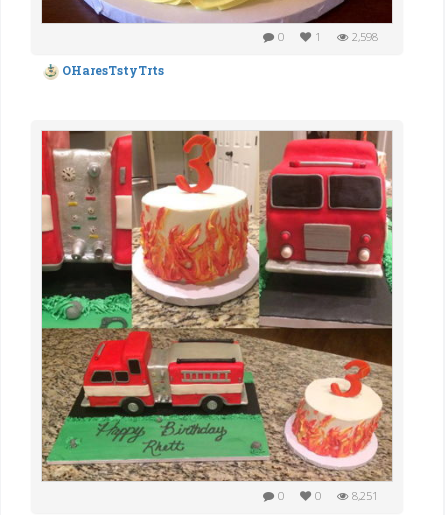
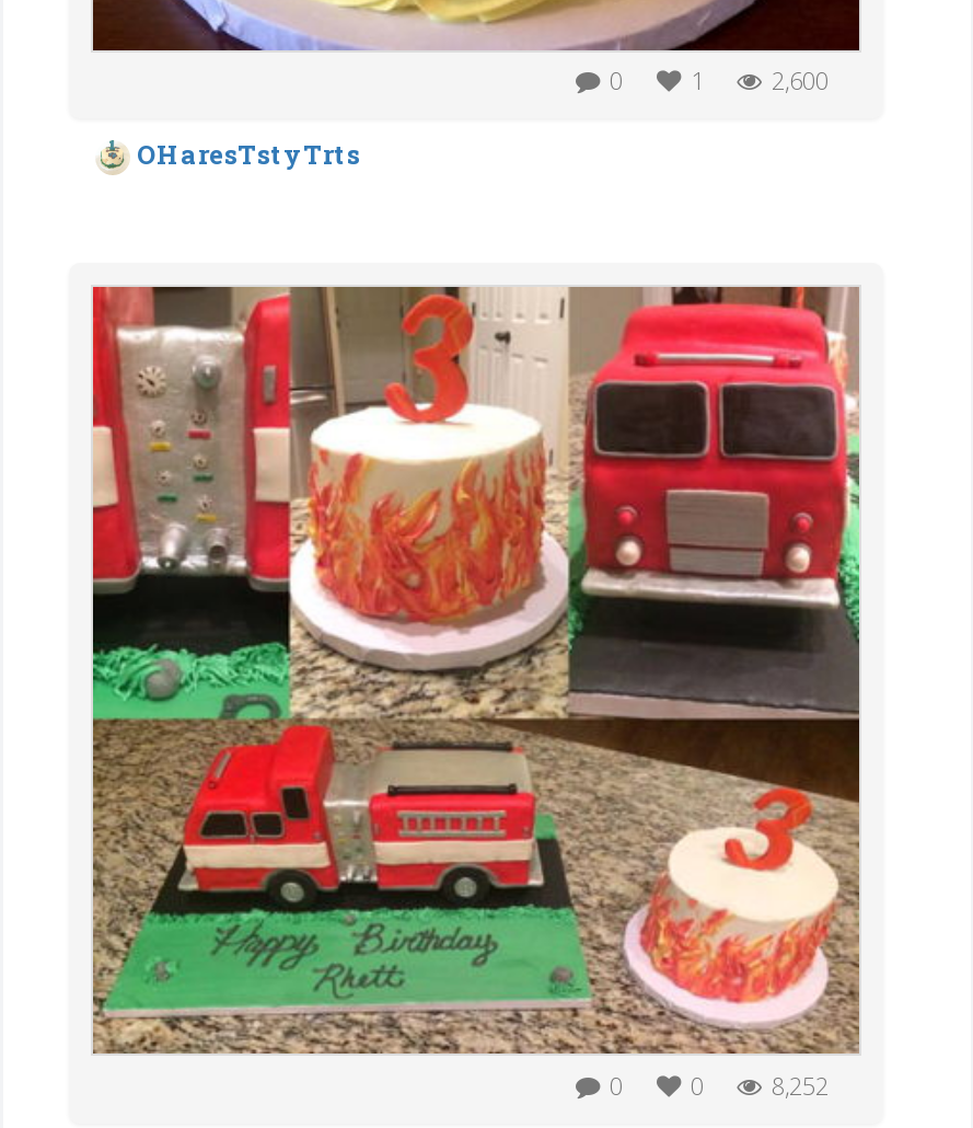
- 0 1 2,598
+ 0 1 2,600

- 0 0 8,251
+ 0 0 8,252
